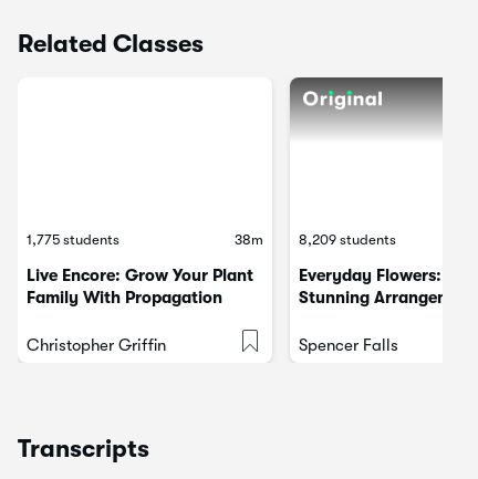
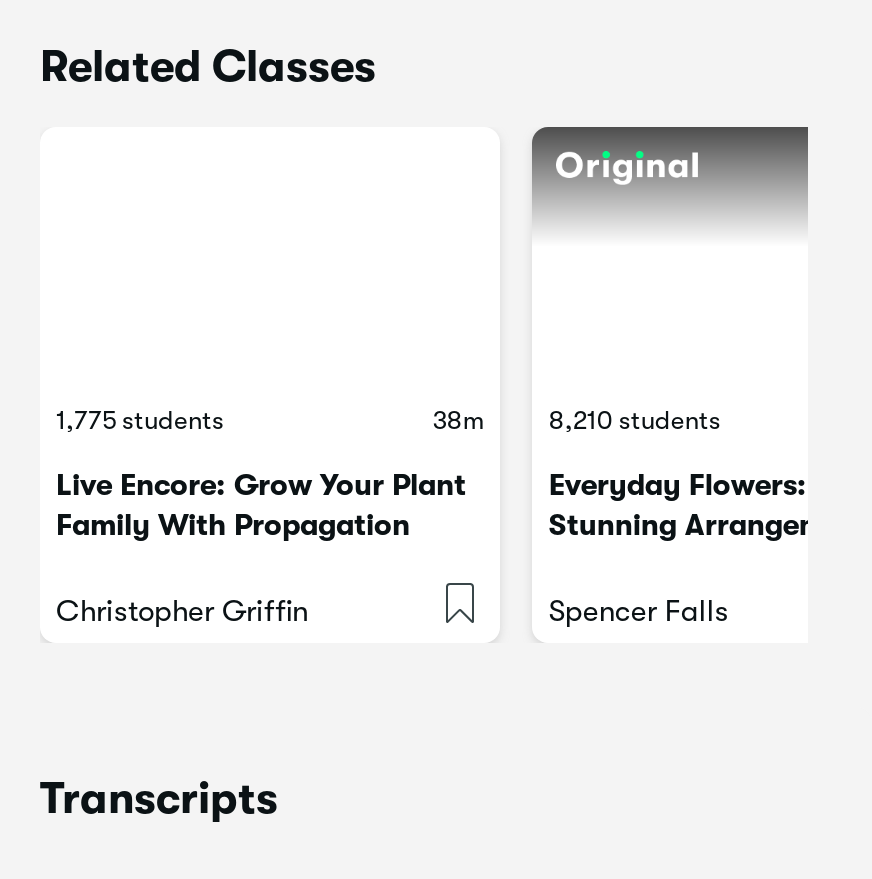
- 8,209 students
+ 8,210 students
